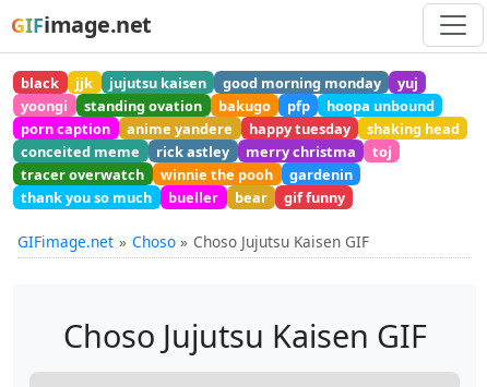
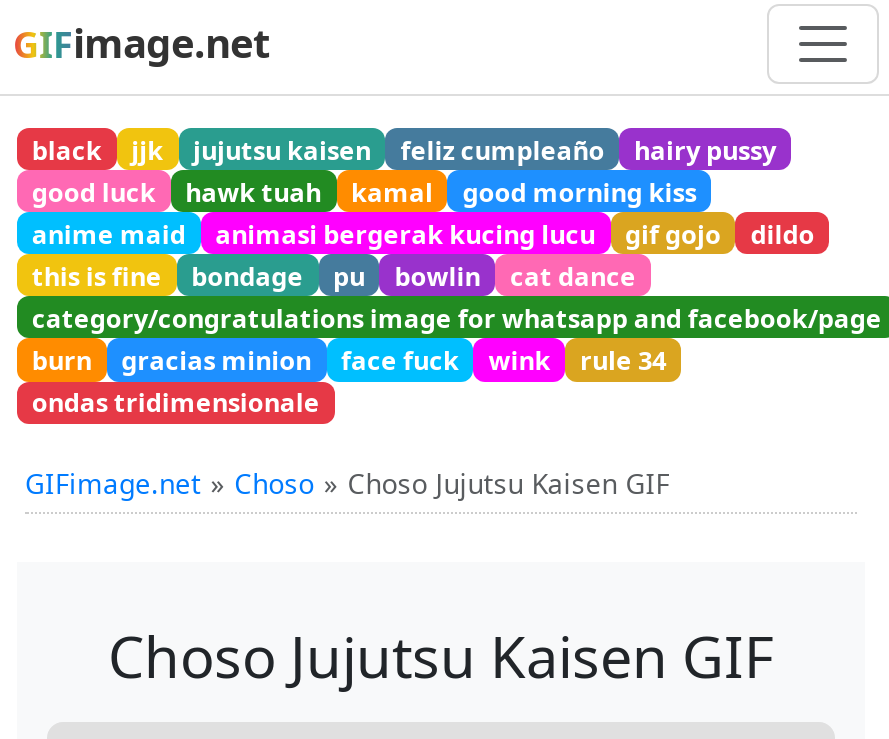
- good morning monday
- yuj
- yoongi
- standing ovation
- bakugo
- pfp
- hoopa unbound
- porn caption
- anime yandere
- happy tuesday
- shaking head
- conceited meme
- rick astley
- merry christma
- toj
- tracer overwatch
- winnie the pooh
- gardenin
- thank you so much
- bueller
- bear
- gif funny
+ feliz cumpleaño
+ hairy pussy
+ good luck
+ hawk tuah
+ kamal
+ good morning kiss
+ anime maid
+ animasi bergerak kucing lucu
+ gif gojo
+ dildo
+ this is fine
+ bondage
+ pu
+ bowlin
+ cat dance
+ category/congratulations image for whatsapp and facebook/page
+ burn
+ gracias minion
+ face fuck
+ wink
+ rule 34
+ ondas tridimensionale
